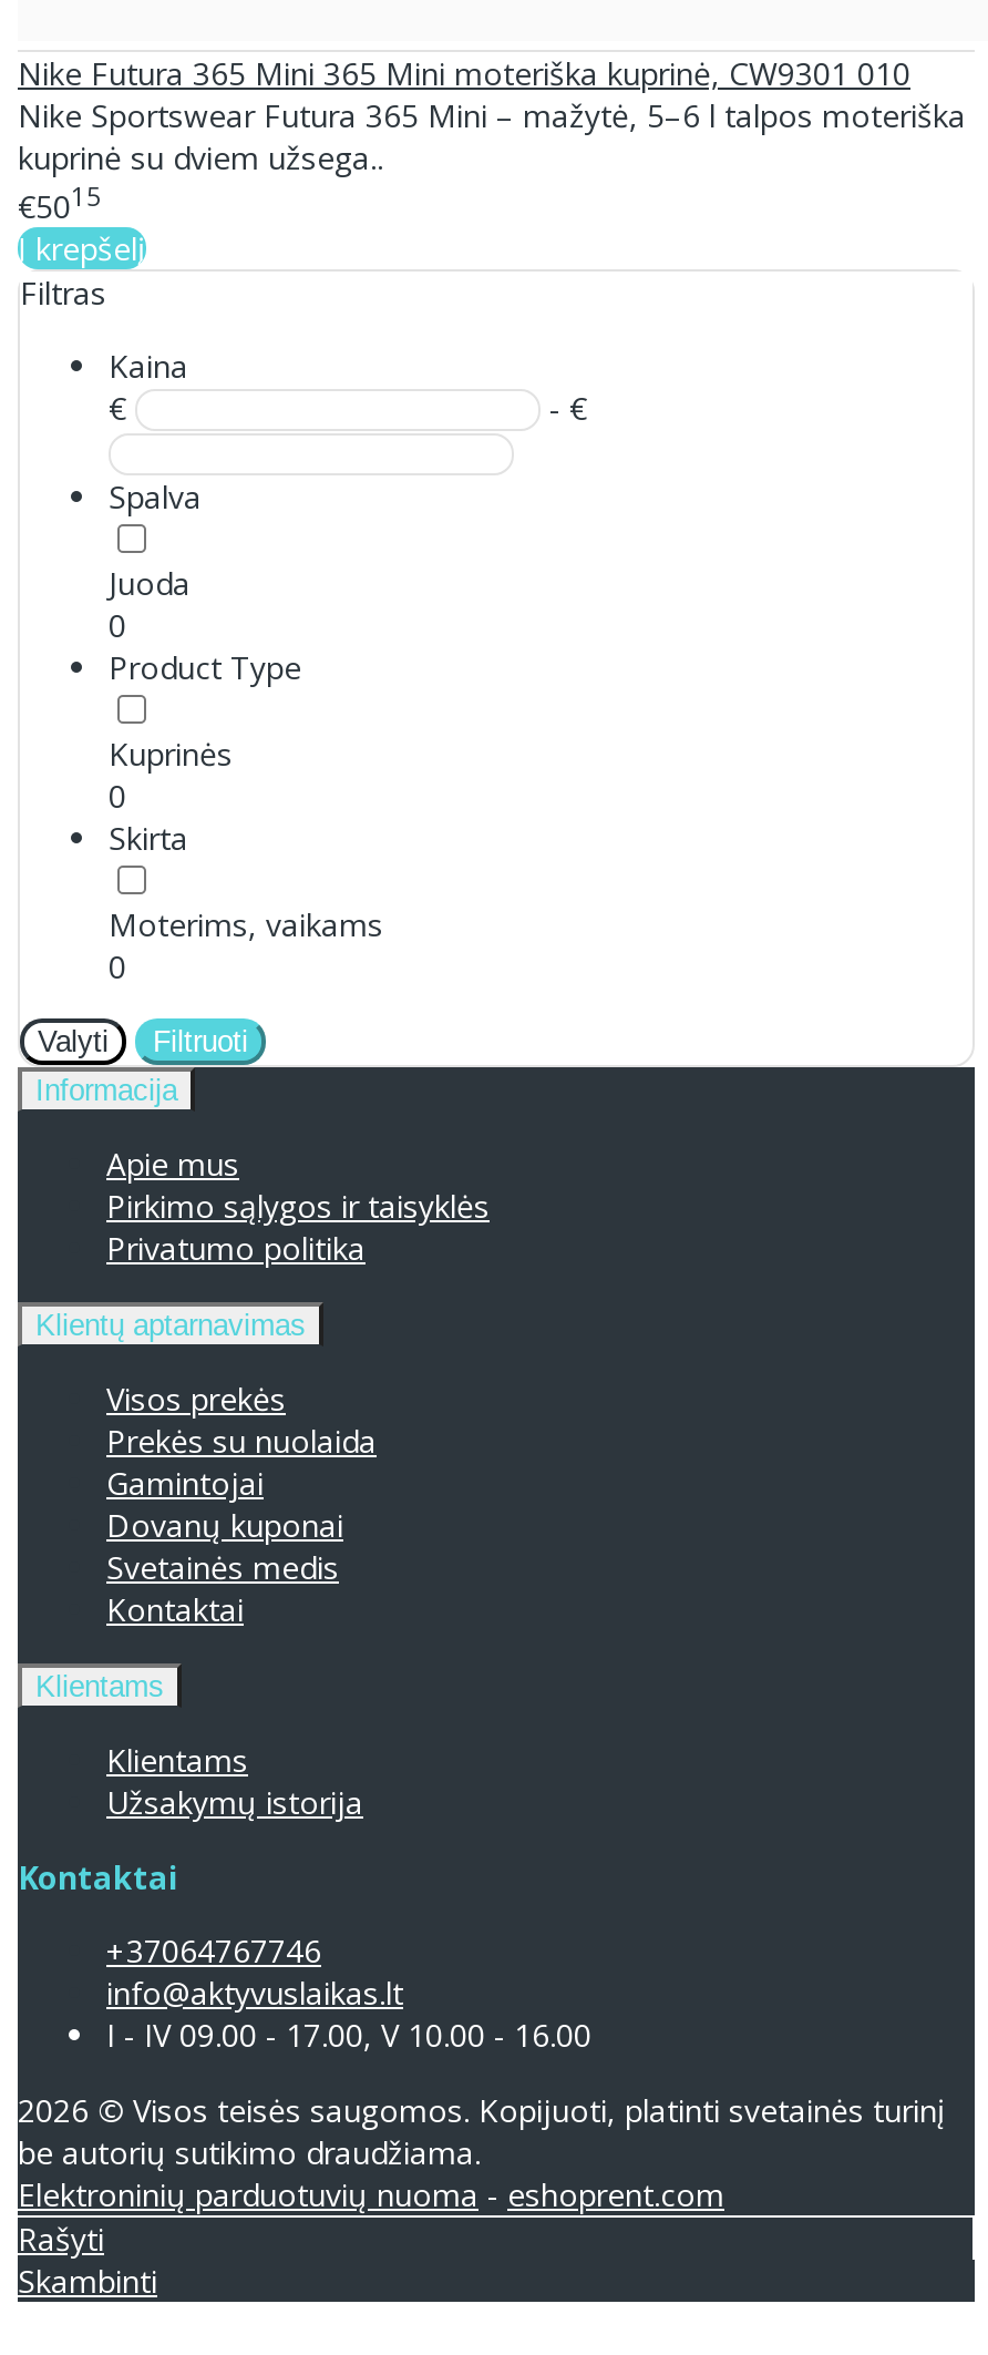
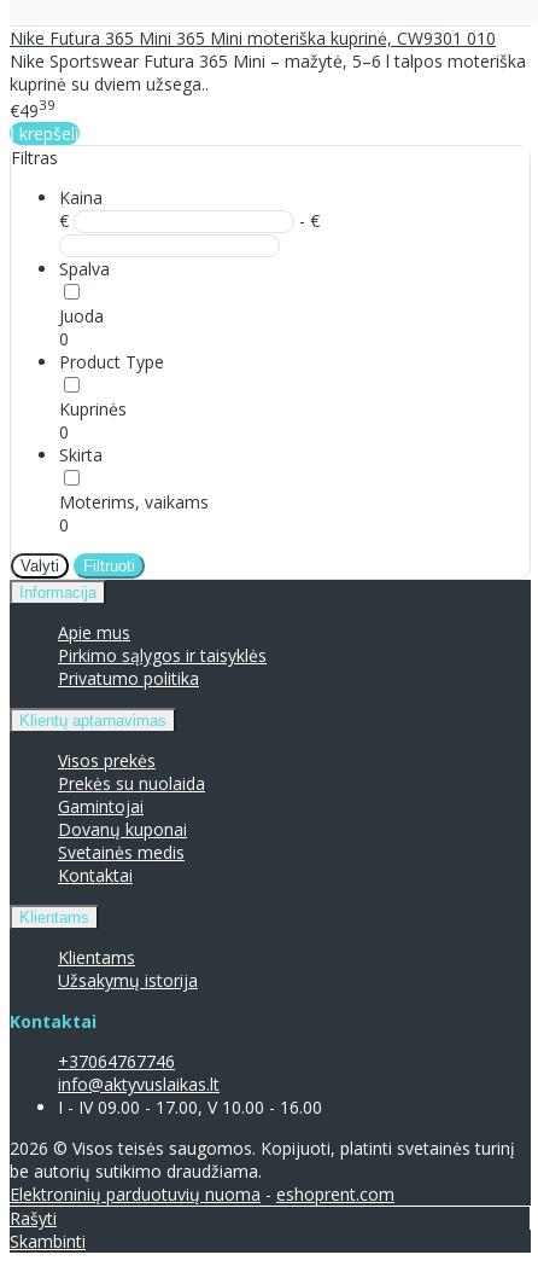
- €5015
+ €4939
